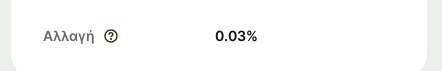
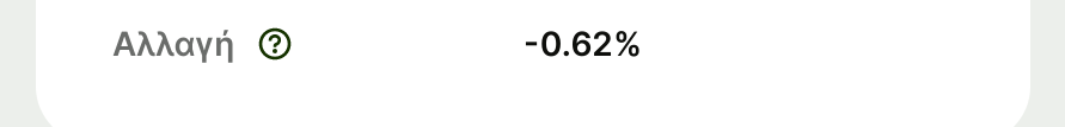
- 0.03%
+ -0.62%
